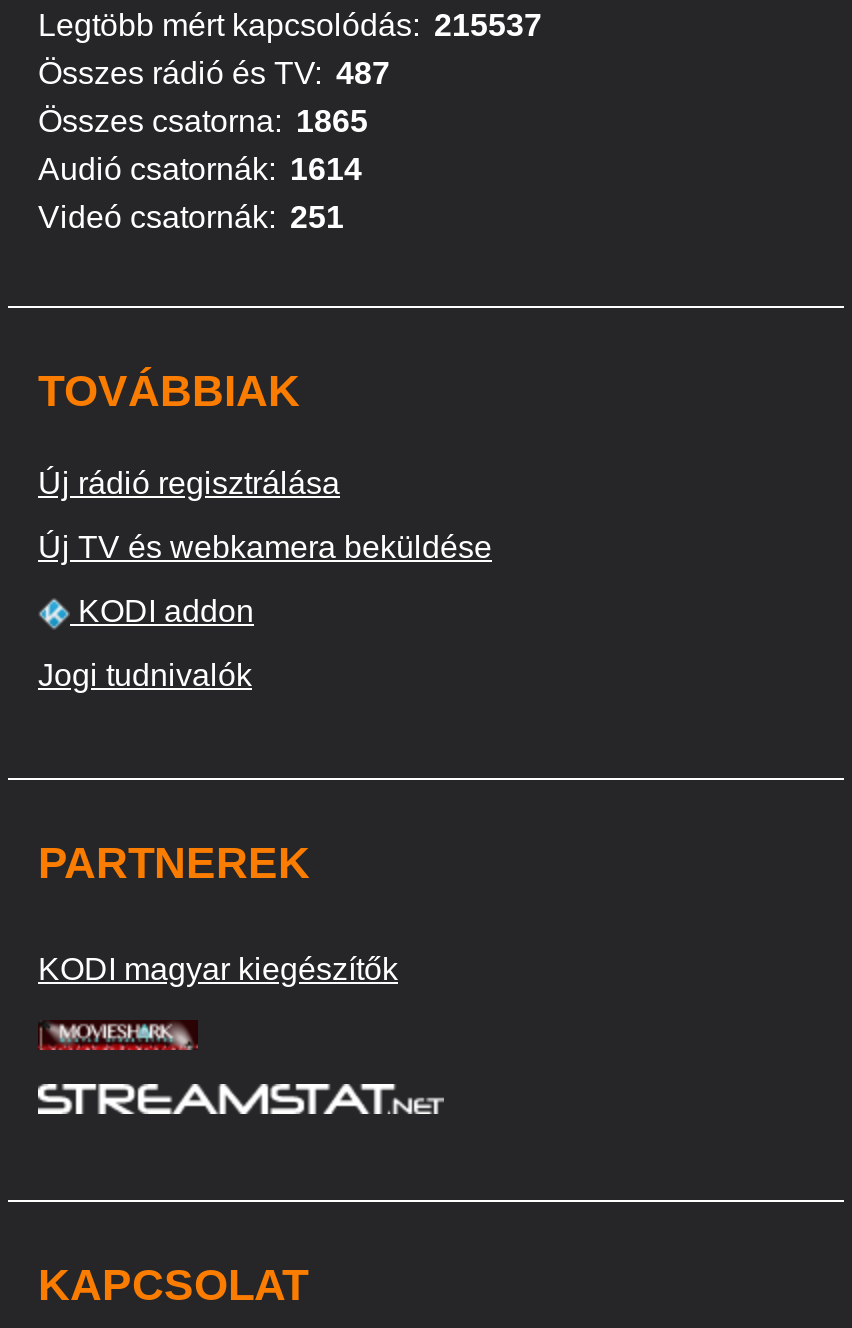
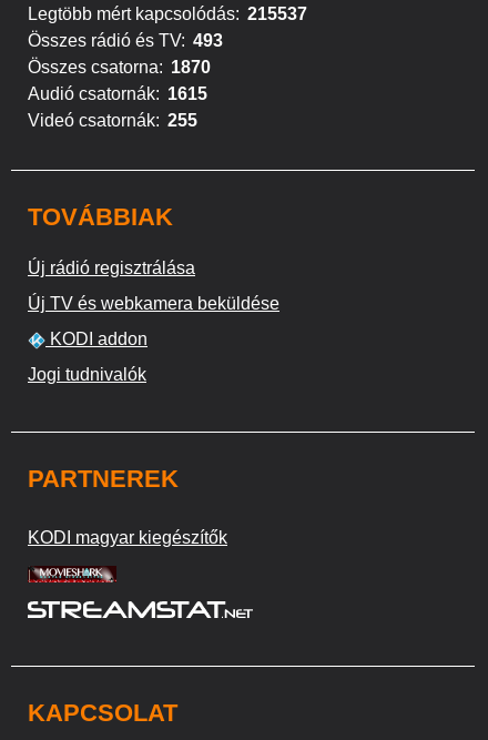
- Összes rádió és TV: 487
+ Összes rádió és TV: 493

- Összes csatorna: 1865
+ Összes csatorna: 1870

- Audió csatornák: 1614
+ Audió csatornák: 1615

- Videó csatornák: 251
+ Videó csatornák: 255
